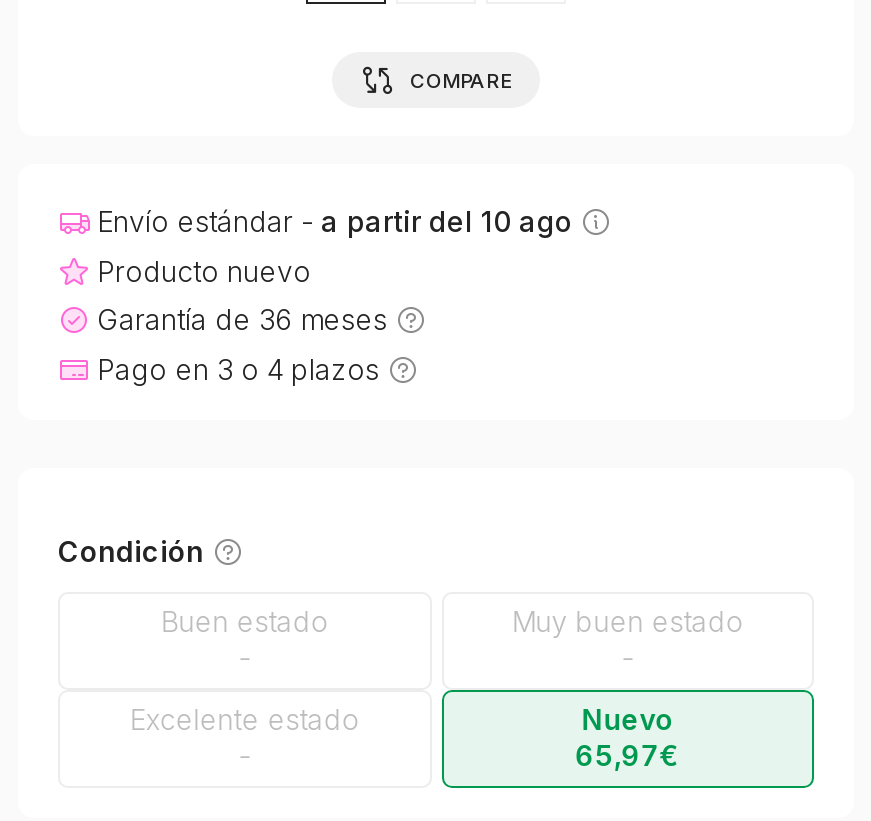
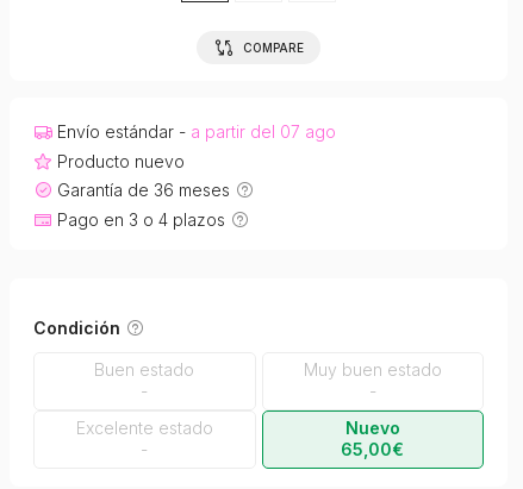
- Envío estándar - a partir del 10 ago
+ Envío estándar - a partir del 07 ago

- 65,97€
+ 65,00€
